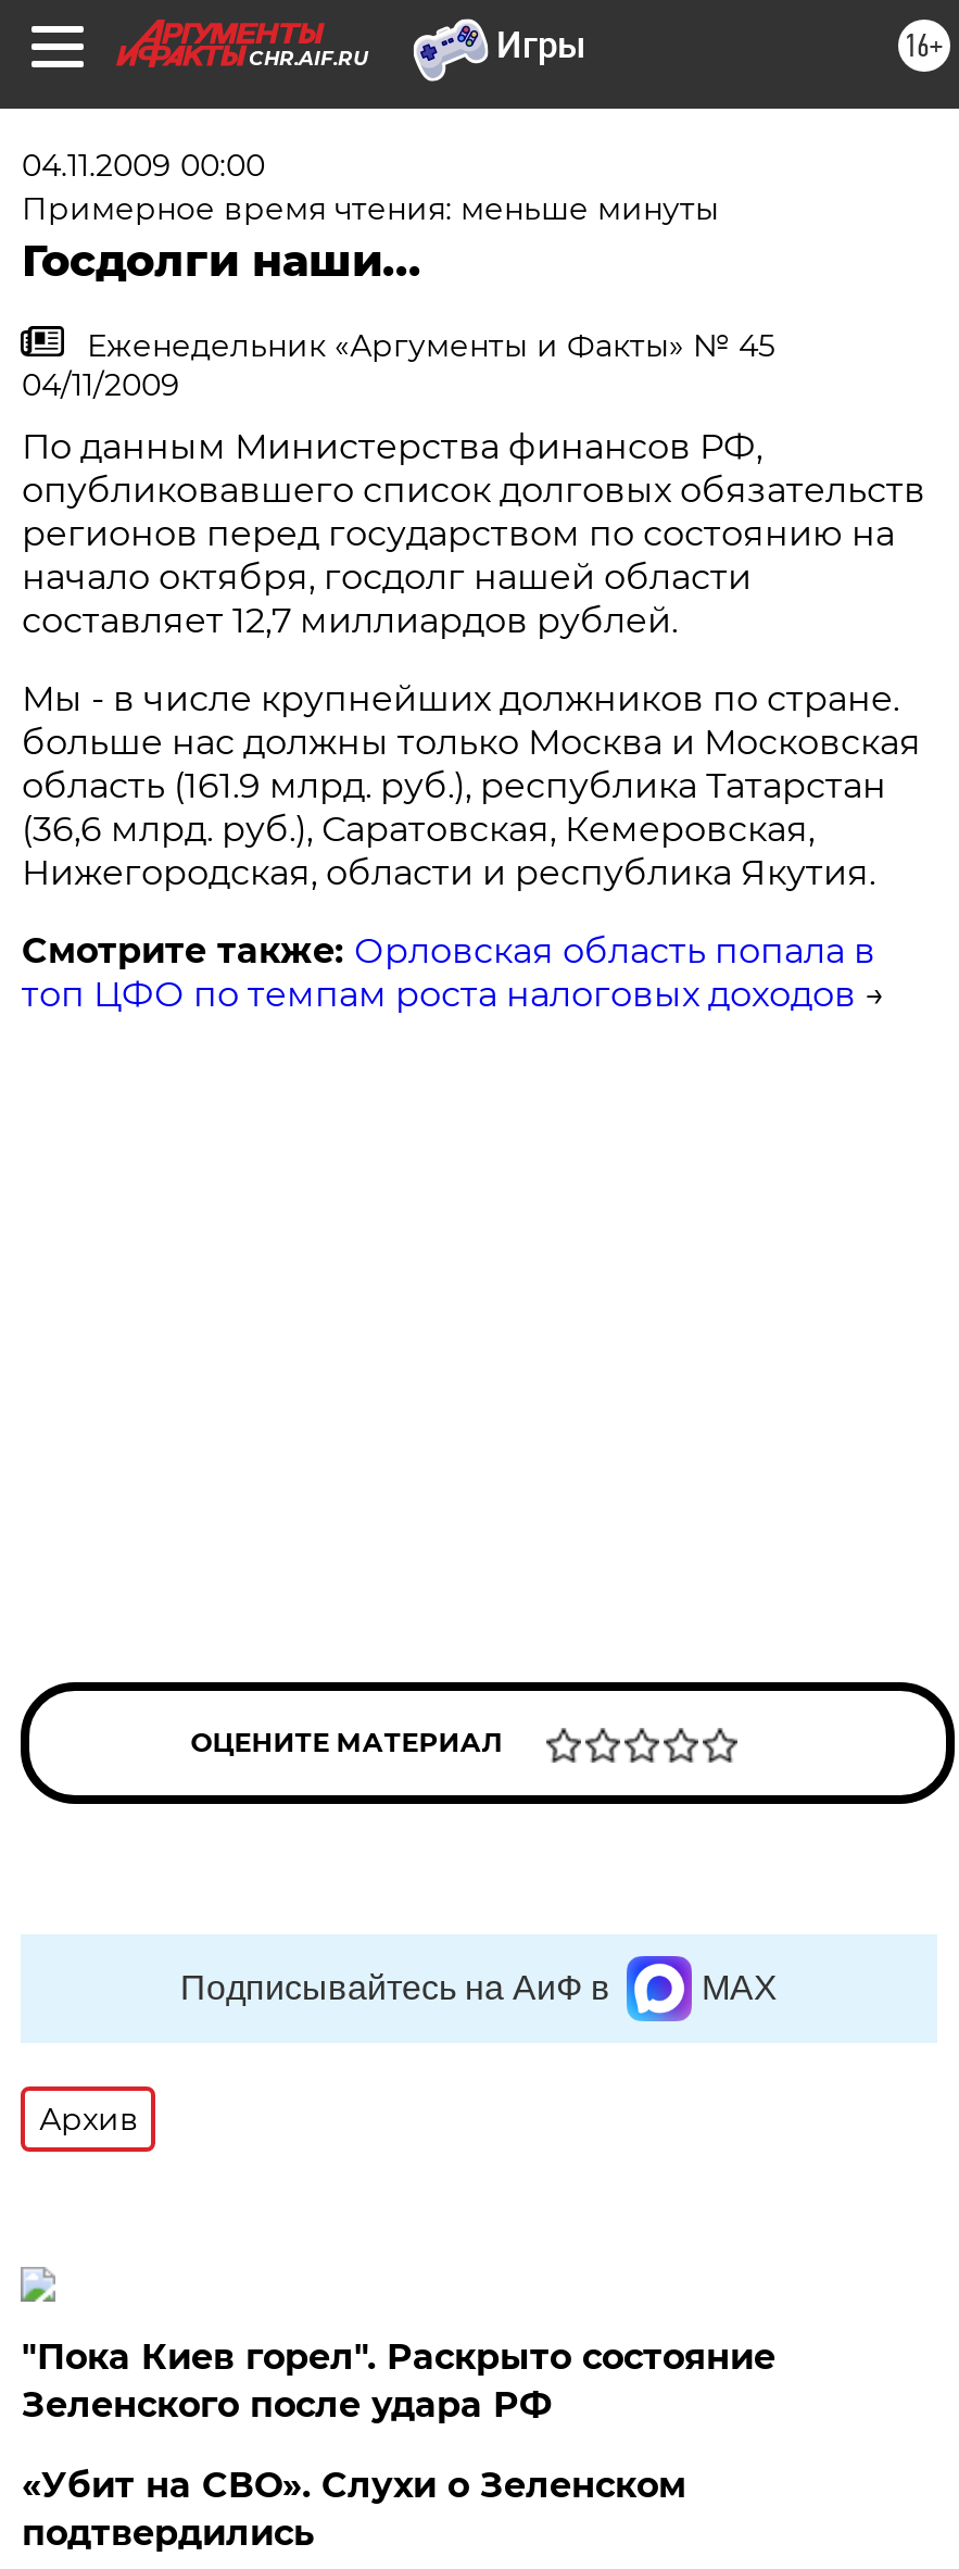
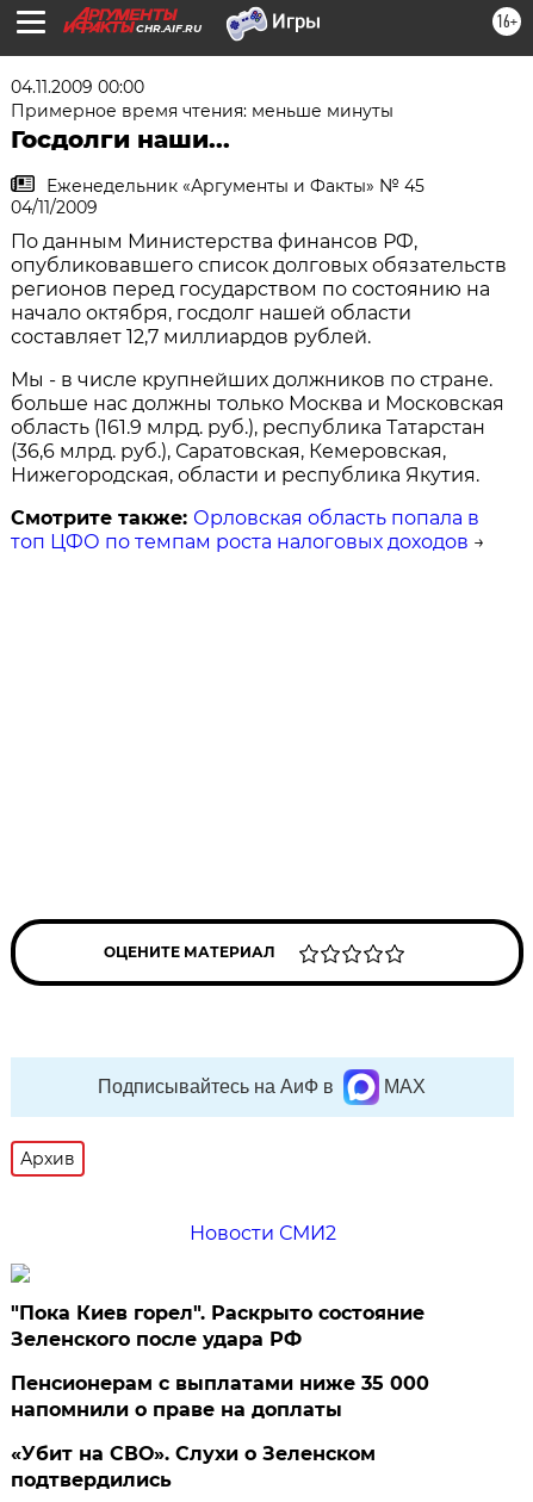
+ Новости СМИ2

+ Пенсионерам с выплатами ниже 35 000
+ напомнили о праве на доплаты
